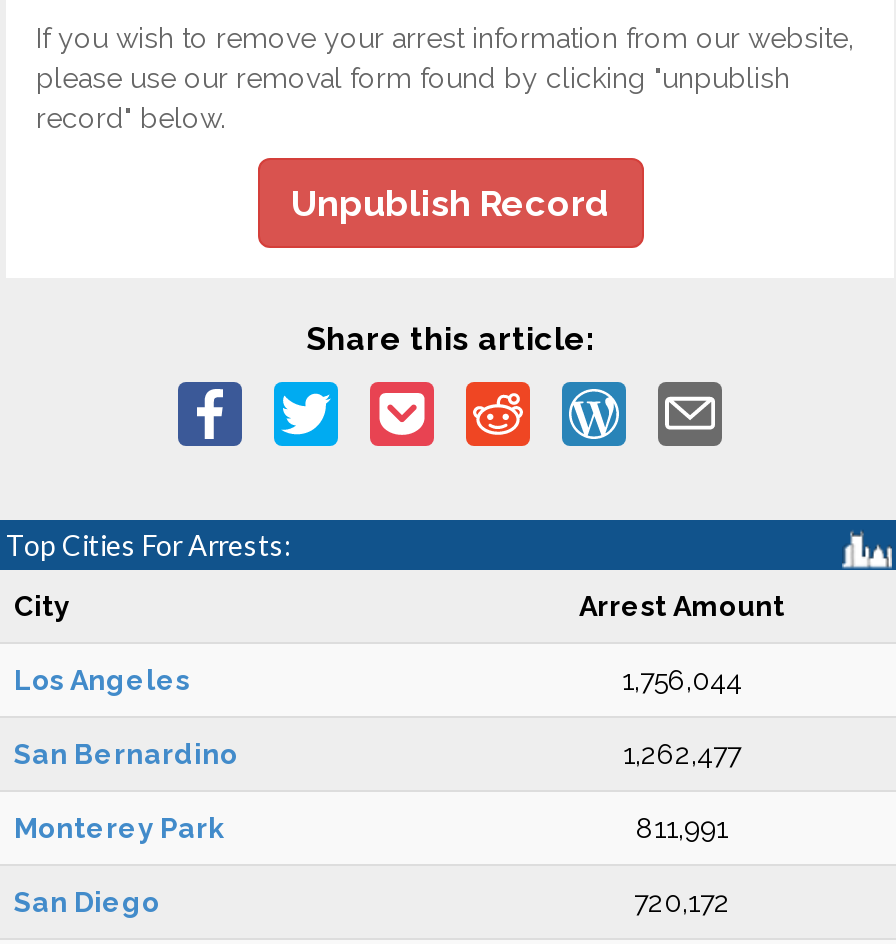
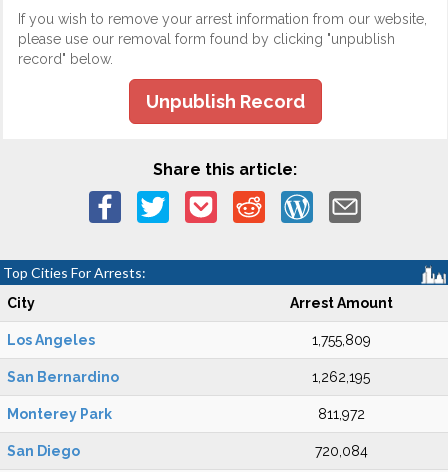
- 1,756,044
+ 1,755,809

- 1,262,477
+ 1,262,195

- 811,991
+ 811,972

- 720,172
+ 720,084
